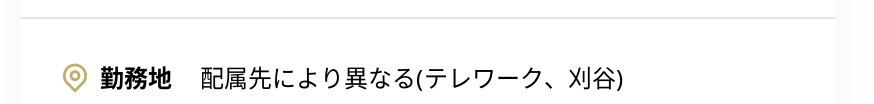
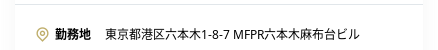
- 配属先により異なる(テレワーク、刈谷)
+ 東京都港区六本木1-8-7 MFPR六本木麻布台ビル
